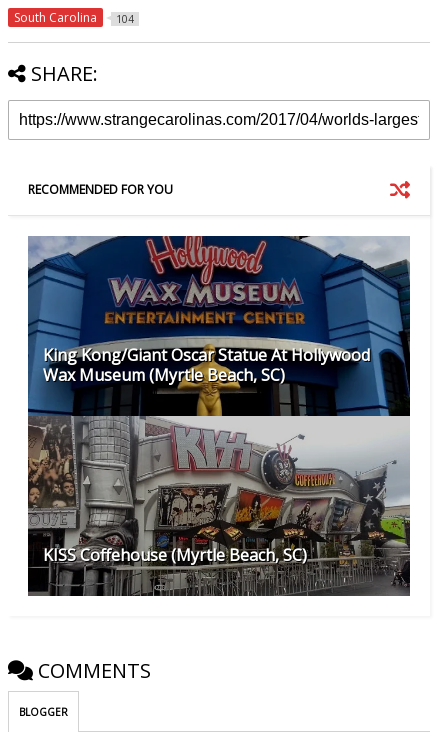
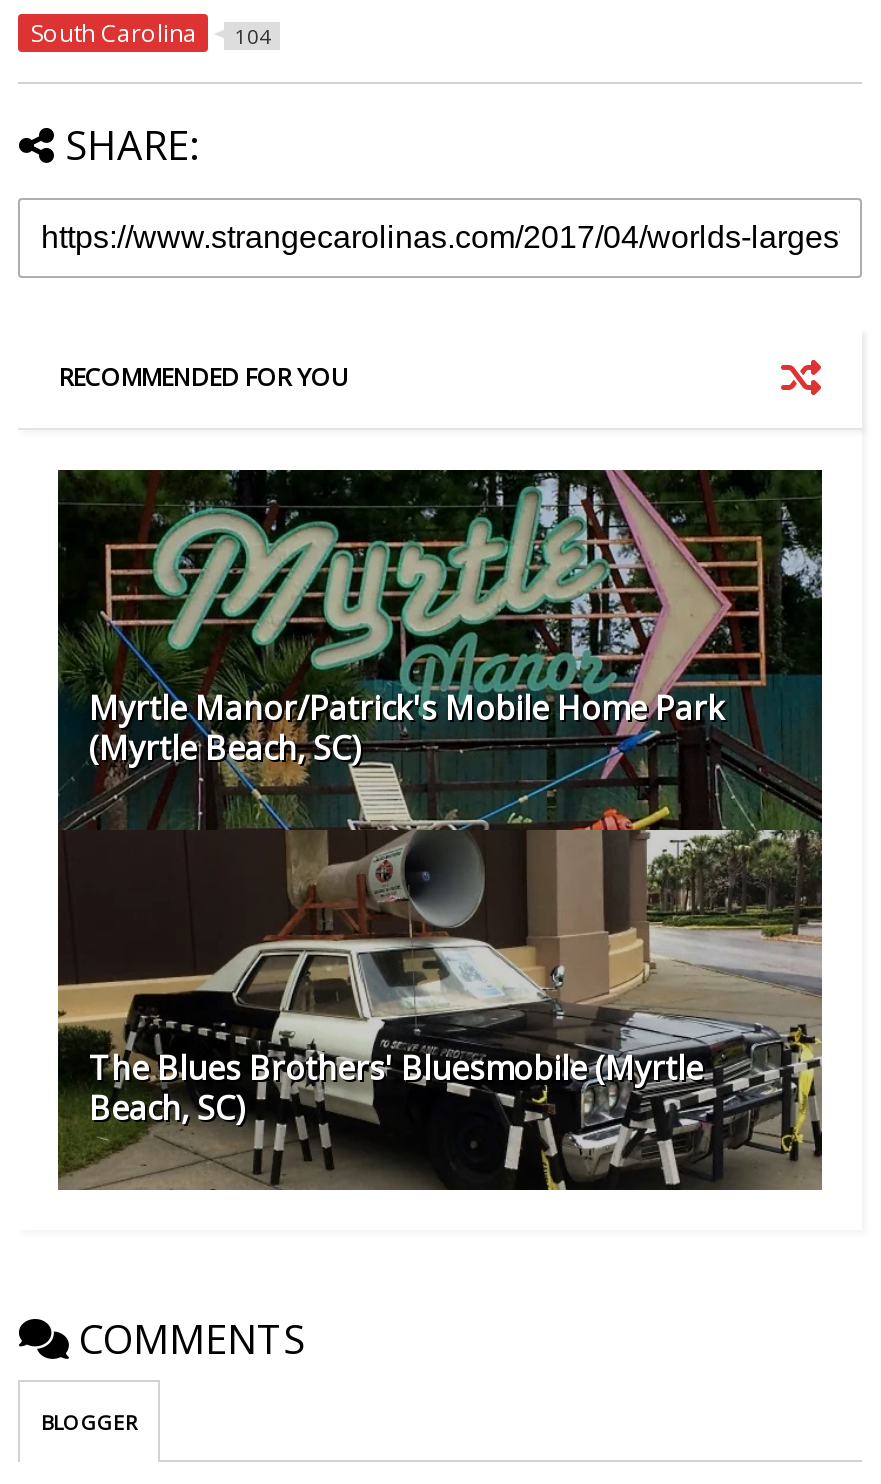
- [image]
- King Kong/Giant Oscar Statue At Hollywood
- Wax Museum (Myrtle Beach, SC)
+ [image]
+ Myrtle Manor/Patrick's Mobile Home Park
+ (Myrtle Beach, SC)

- KISS Coffehouse (Myrtle Beach, SC)
+ The Blues Brothers' Bluesmobile (Myrtle
+ Beach, SC)
